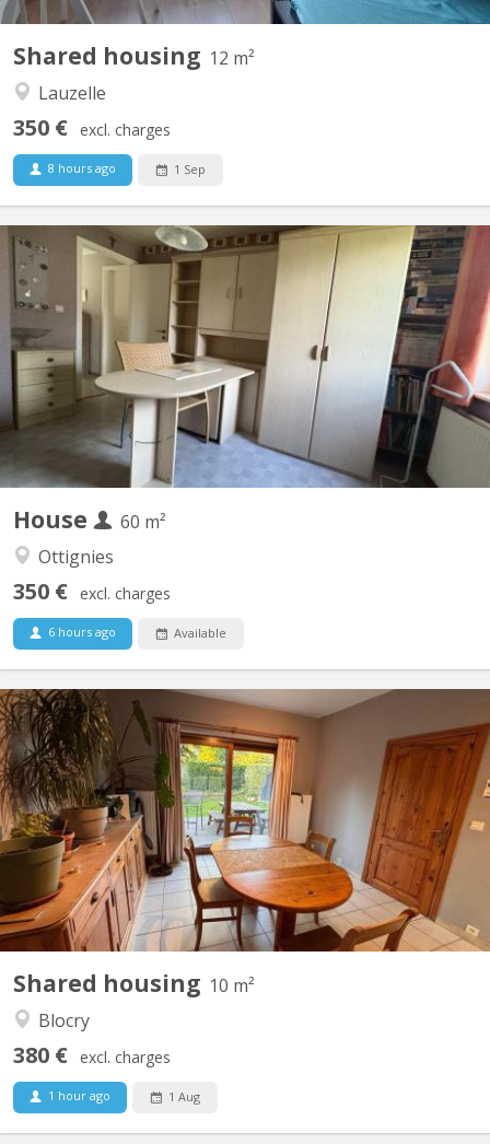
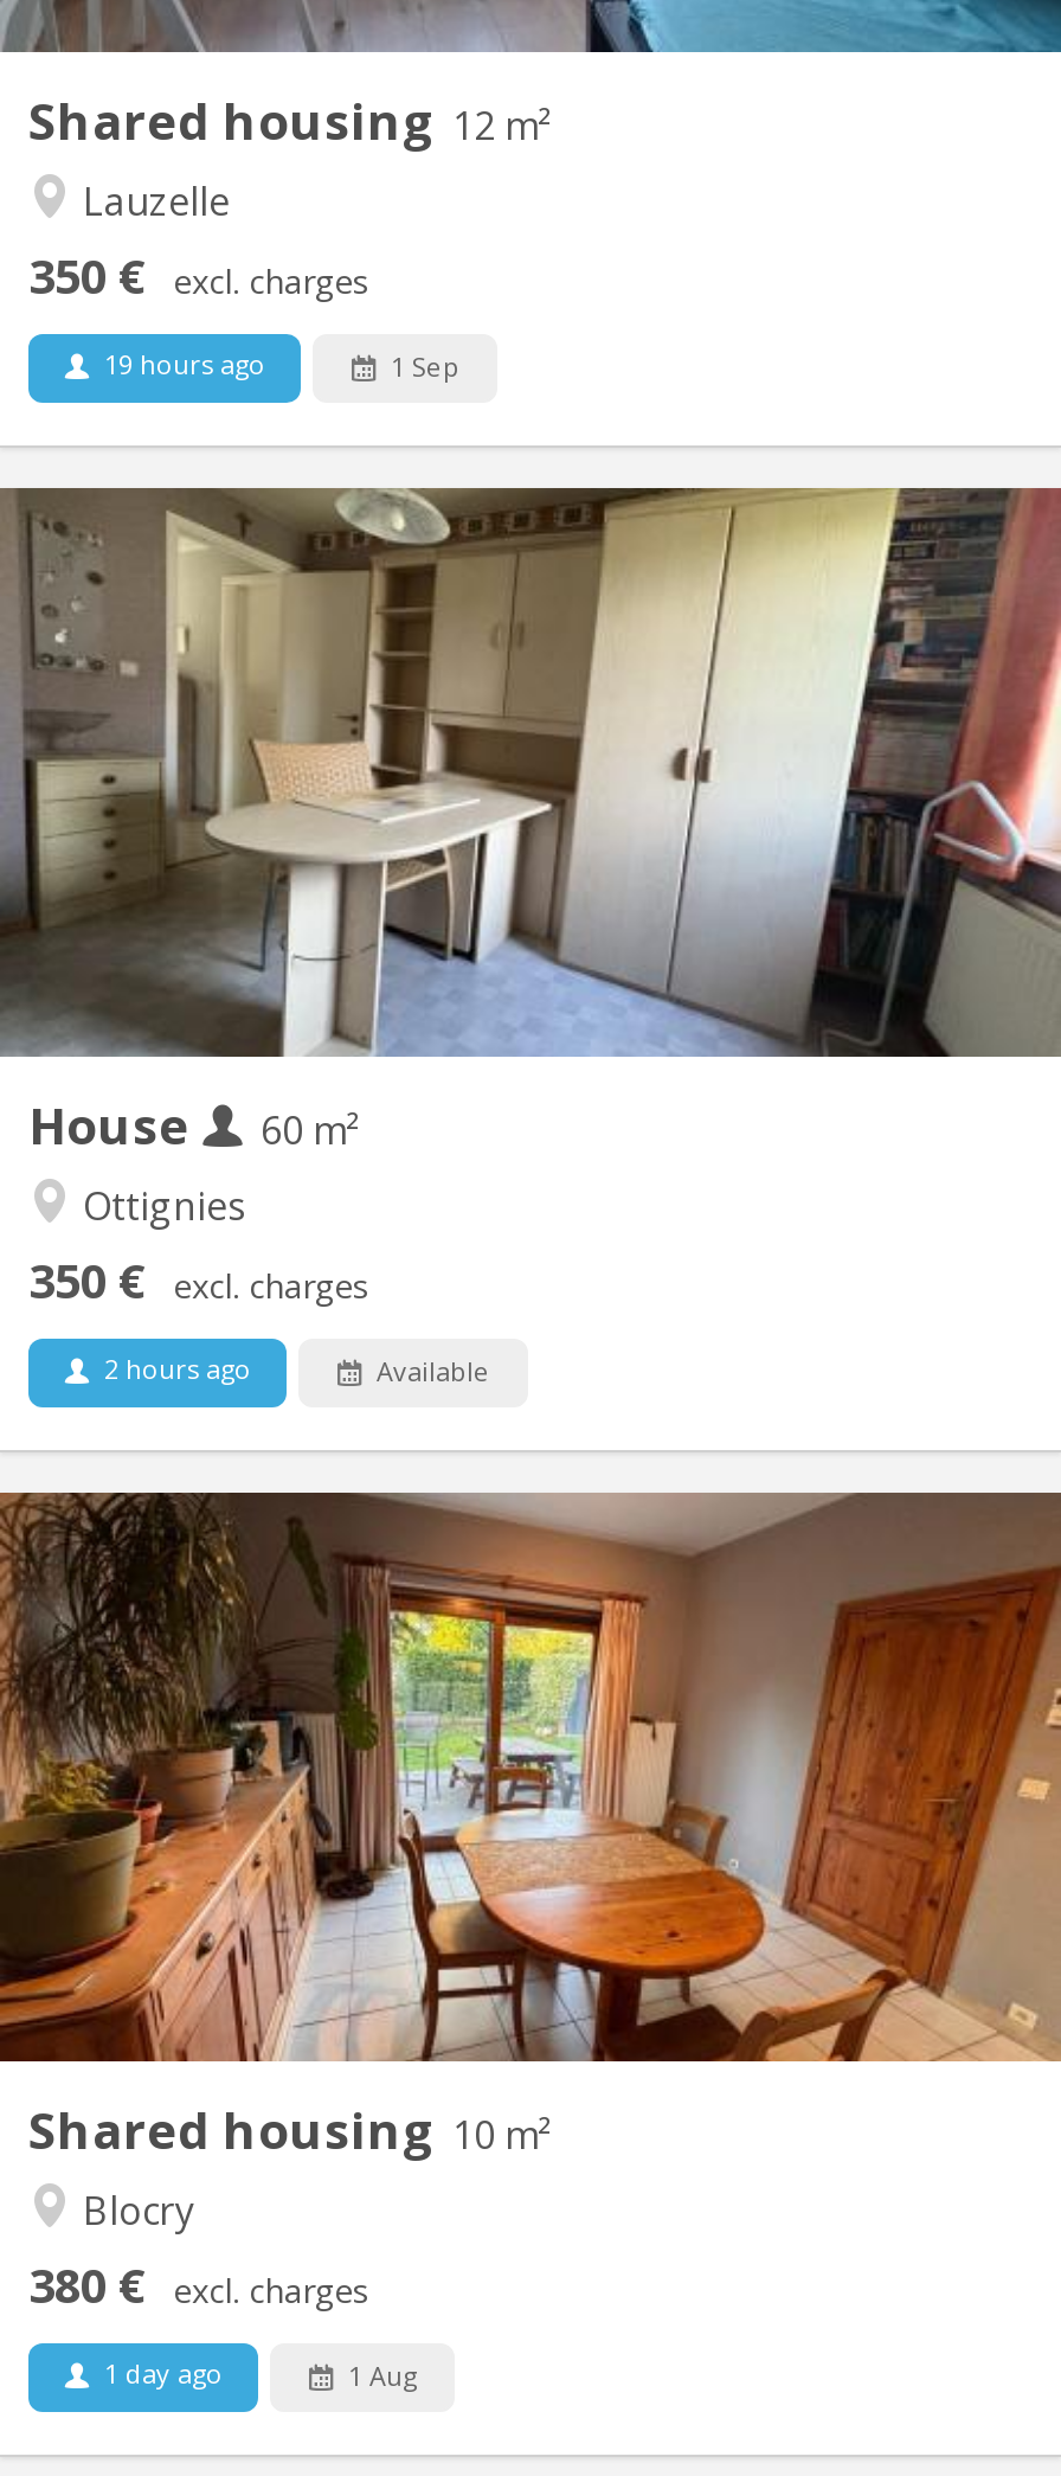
- 8 hours ago
+ 19 hours ago

- 6 hours ago
+ 2 hours ago

- 1 hour ago
+ 1 day ago
